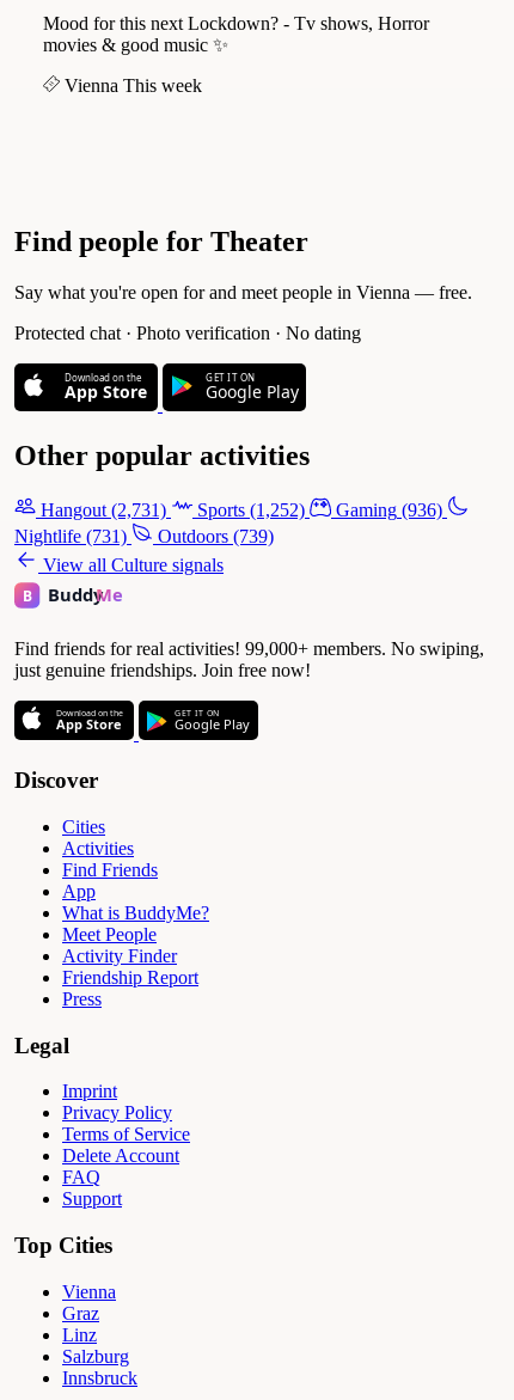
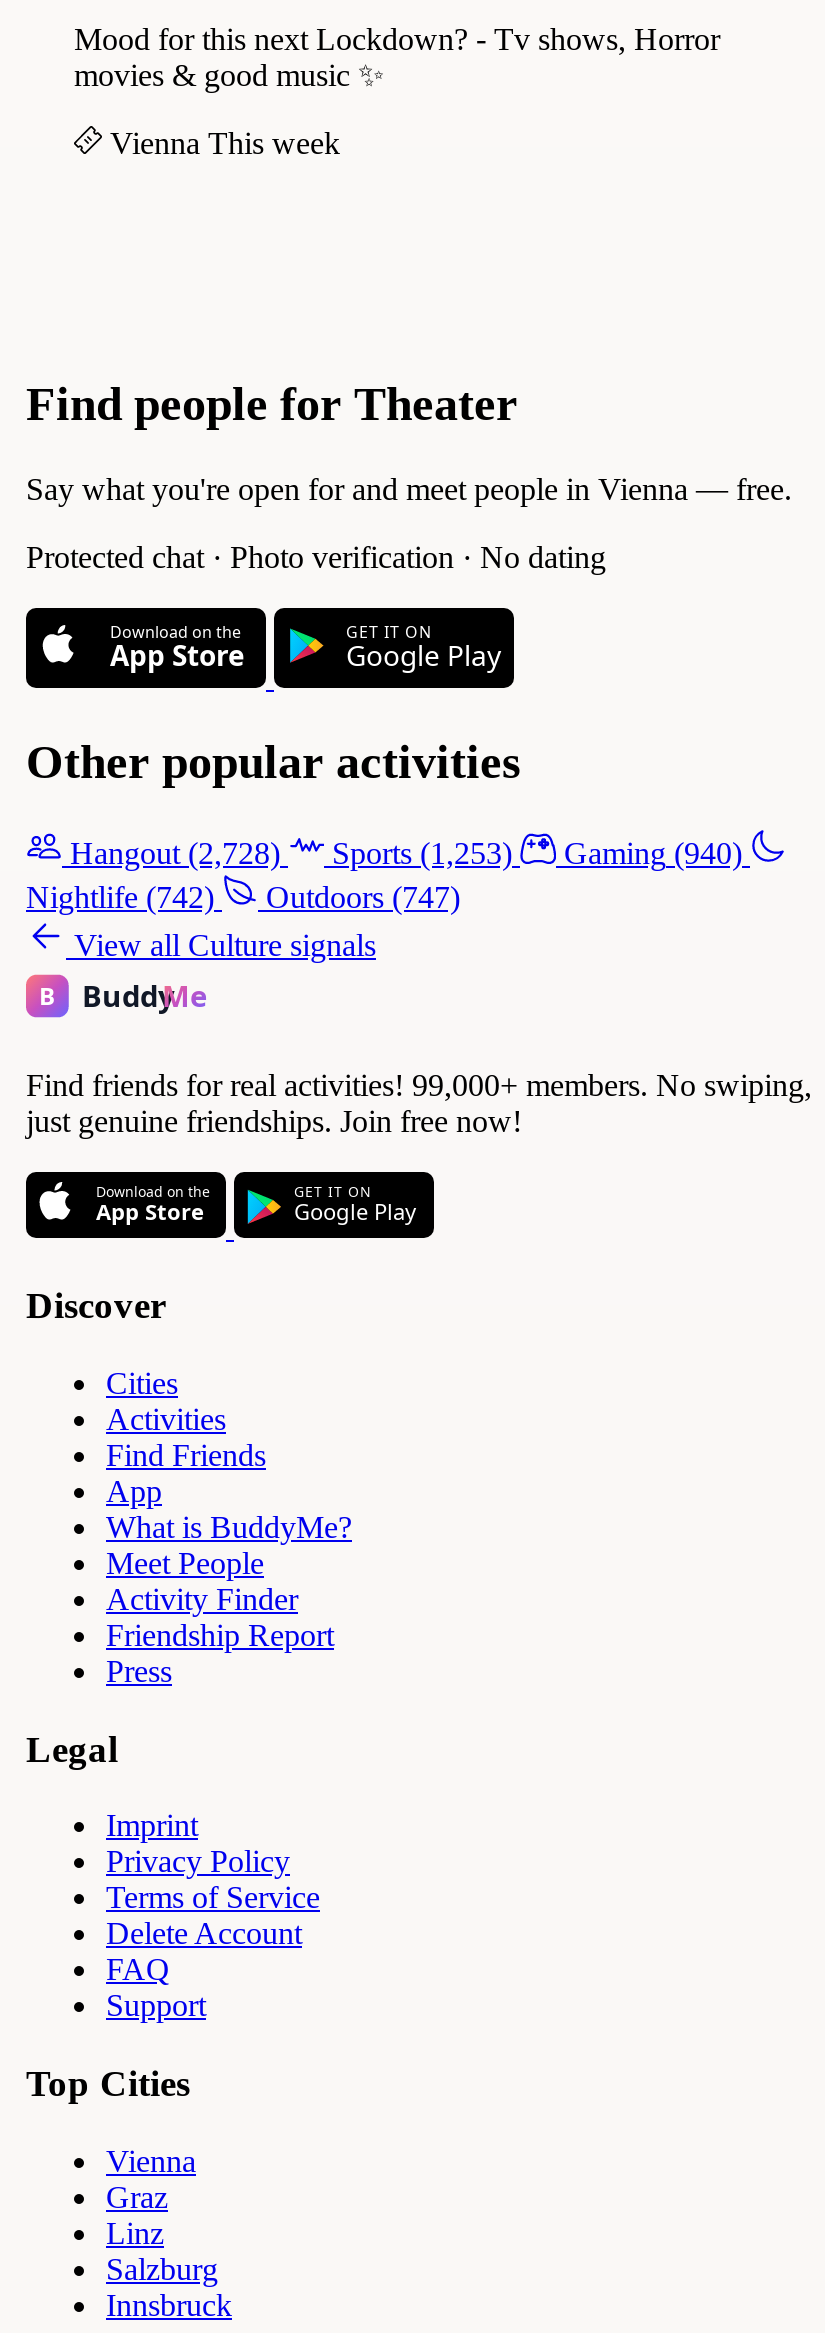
- Hangout (2,731)
+ Hangout (2,728)

- Sports (1,252)
+ Sports (1,253)

- Gaming (936)
+ Gaming (940)

- Nightlife (731)
+ Nightlife (742)

- Outdoors (739)
+ Outdoors (747)
